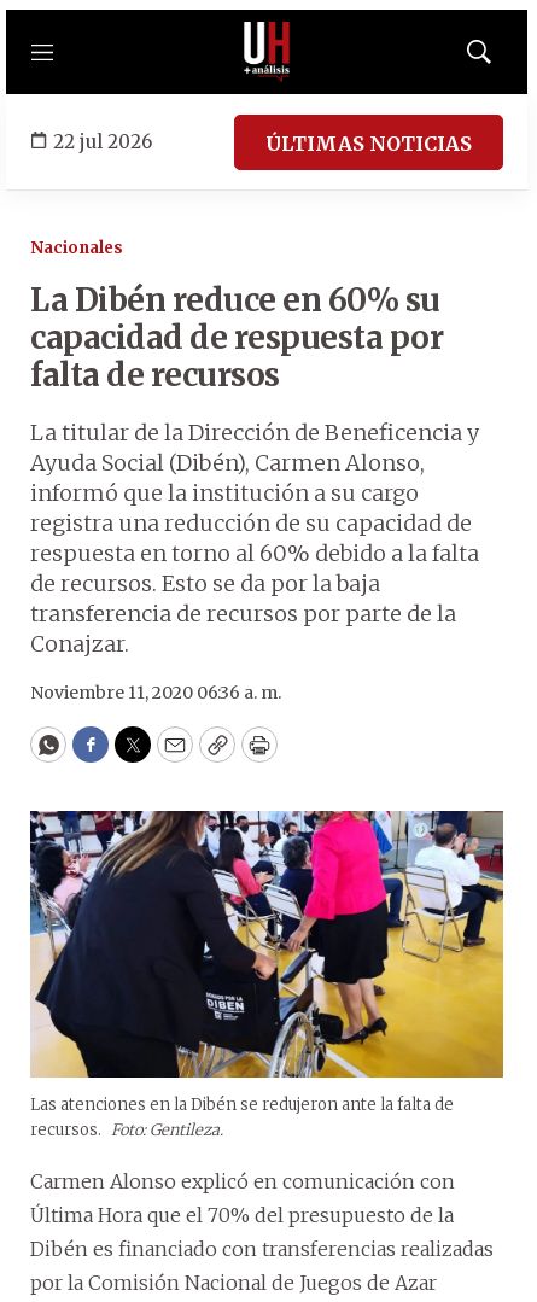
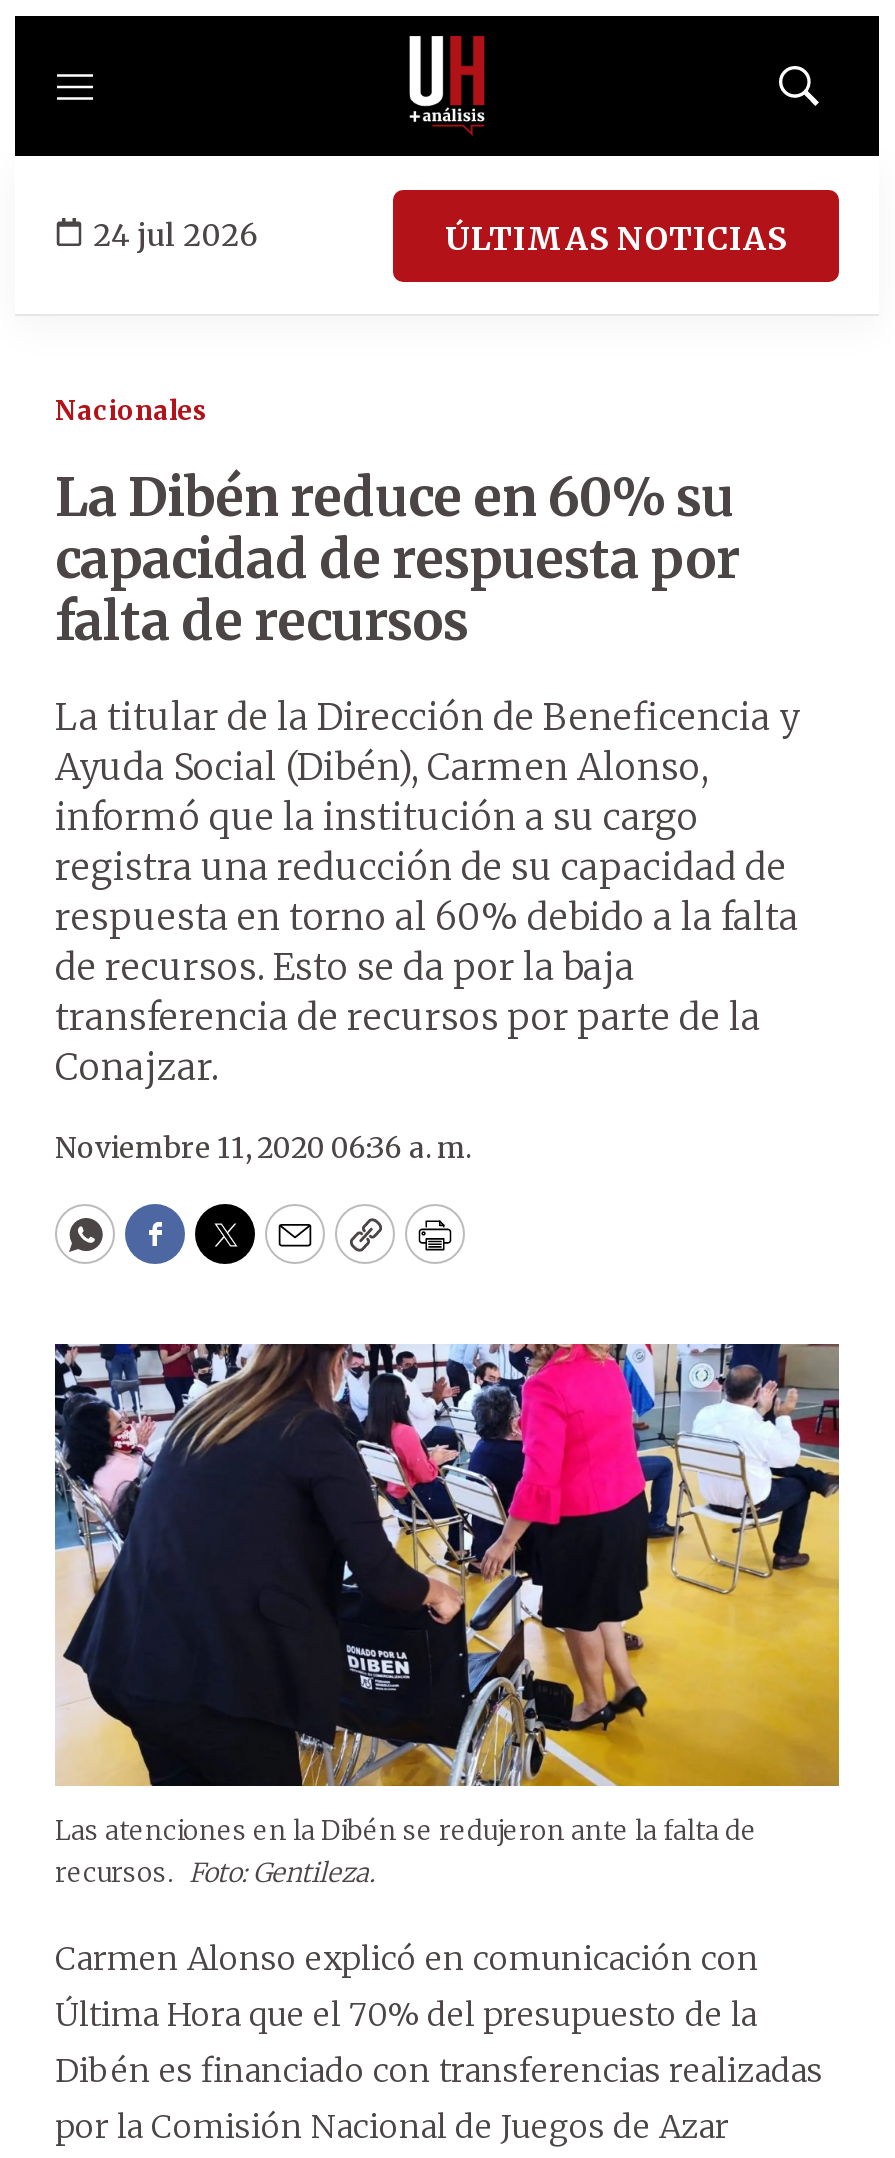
- 22 jul 2026
+ 24 jul 2026
